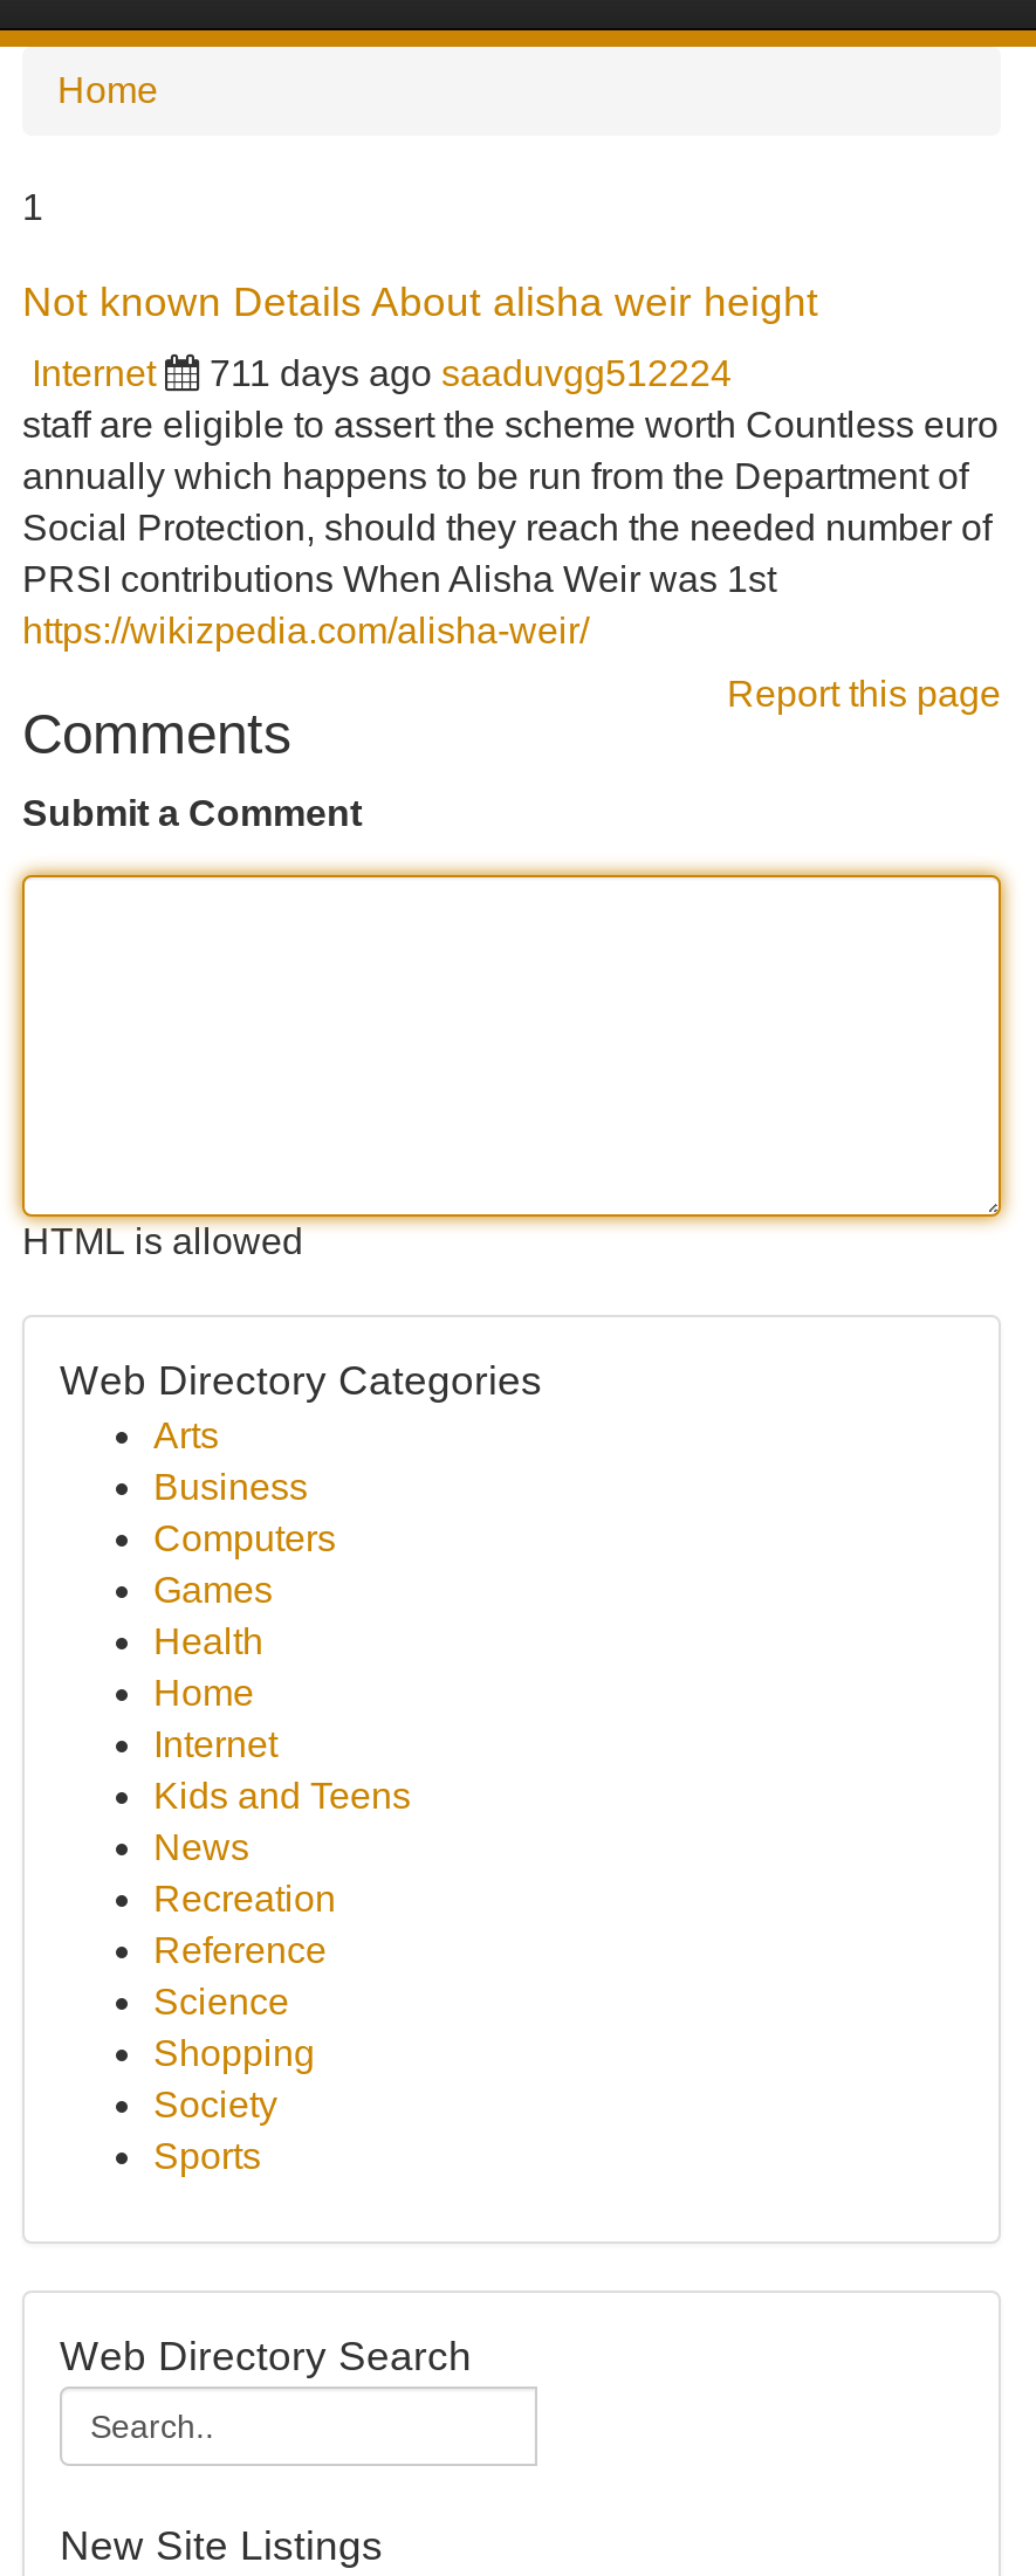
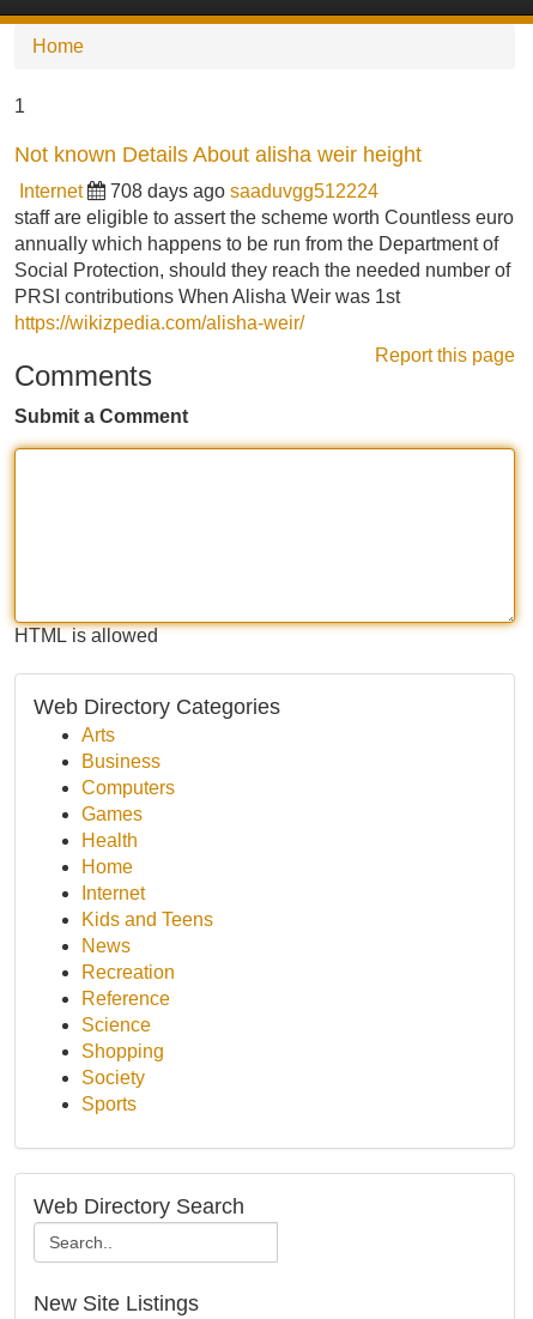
- 711 days ago saaduvgg512224
+ 708 days ago saaduvgg512224
